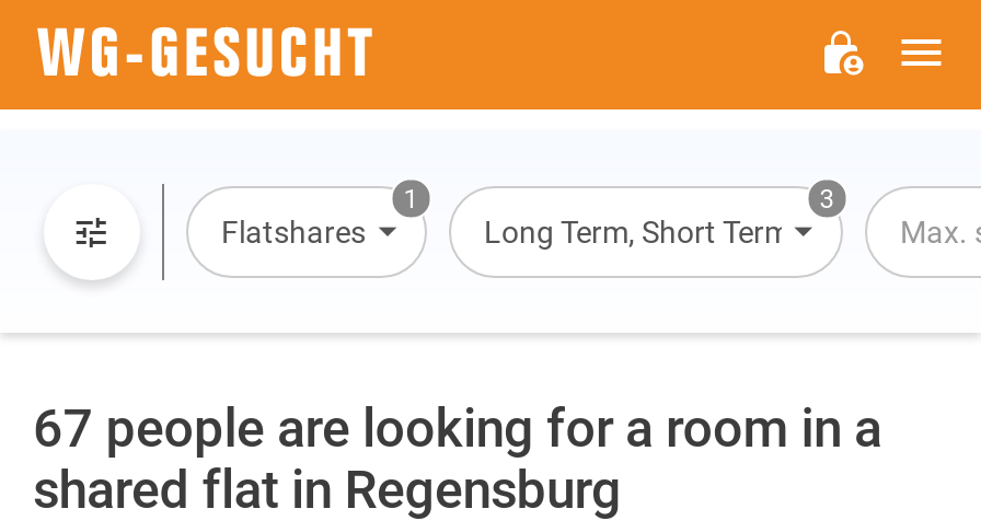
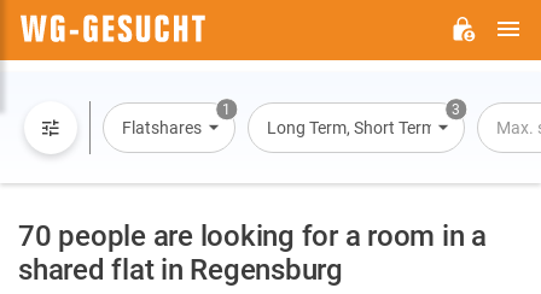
- 67 people are looking for a room in a
+ 70 people are looking for a room in a
